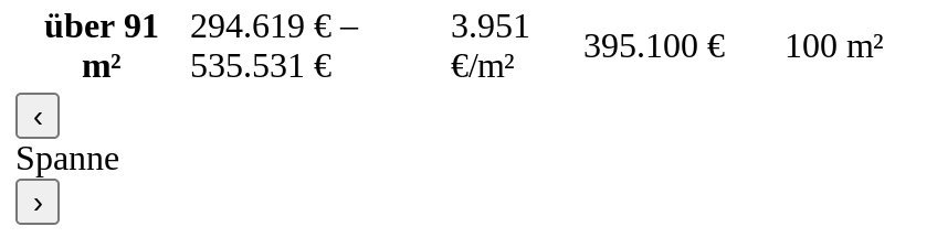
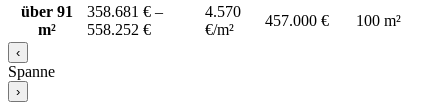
- über 91 294.619 € –
+ über 91 358.681 € –

- 3.951
+ 4.570

- 395.100 € 100 m²
+ 457.000 € 100 m²

- m² 535.531 €
+ m² 558.252 €
